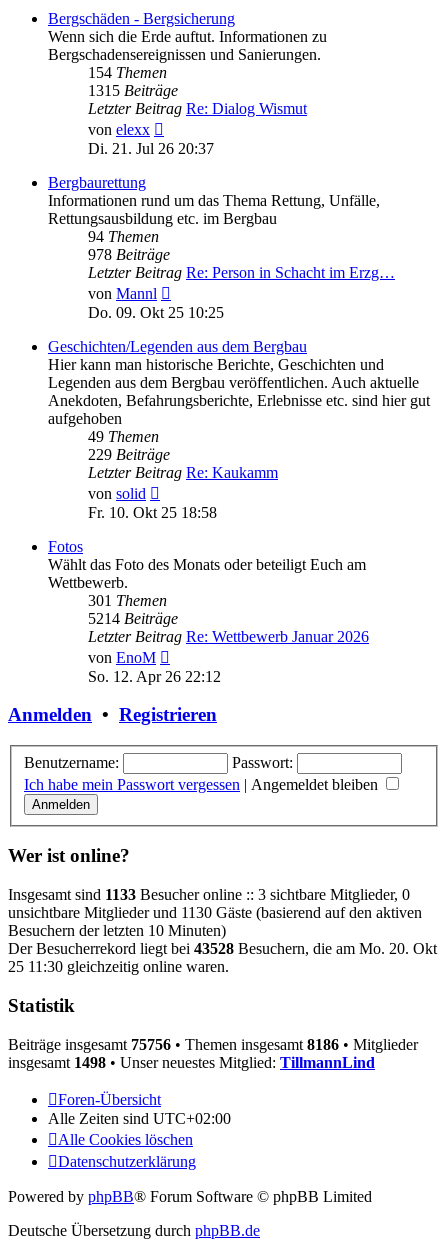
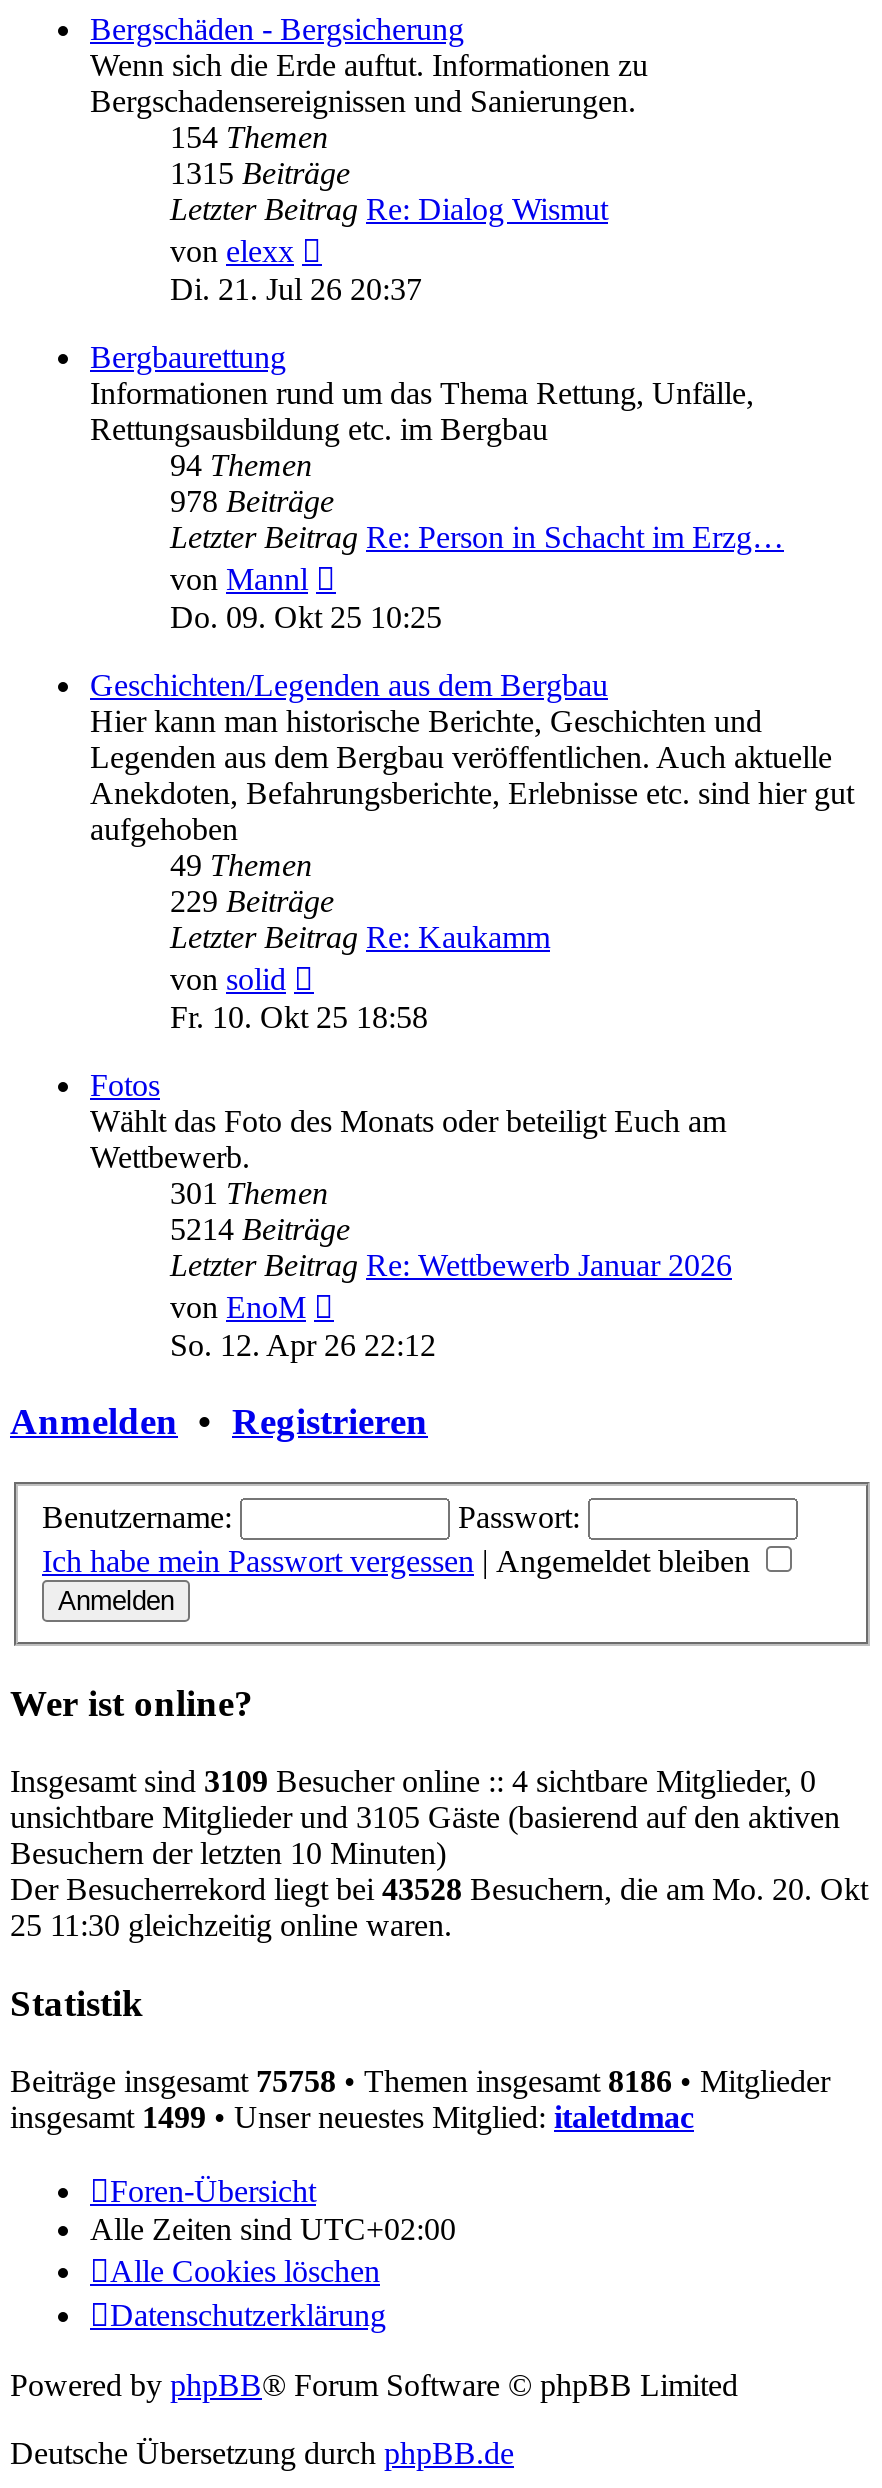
- Insgesamt sind 1133 Besucher online :: 3 sichtbare Mitglieder, 0
+ Insgesamt sind 3109 Besucher online :: 4 sichtbare Mitglieder, 0

- unsichtbare Mitglieder und 1130 Gäste (basierend auf den aktiven
+ unsichtbare Mitglieder und 3105 Gäste (basierend auf den aktiven

- Beiträge insgesamt 75756 • Themen insgesamt 8186 • Mitglieder
+ Beiträge insgesamt 75758 • Themen insgesamt 8186 • Mitglieder

- insgesamt 1498 • Unser neuestes Mitglied: TillmannLind
+ insgesamt 1499 • Unser neuestes Mitglied: italetdmac
